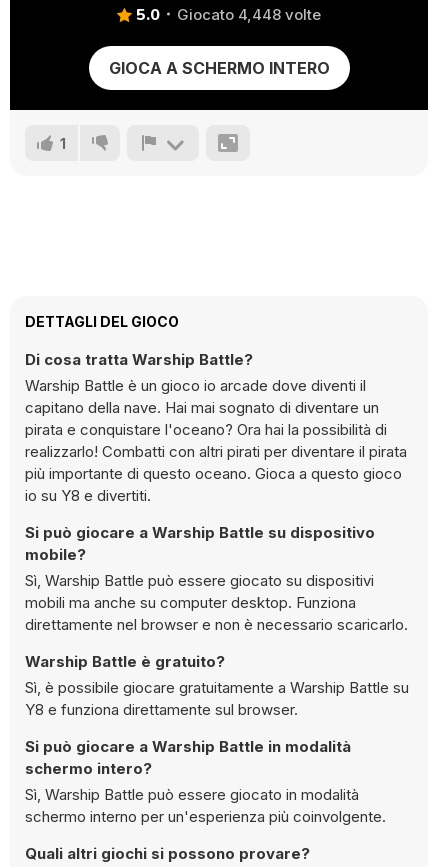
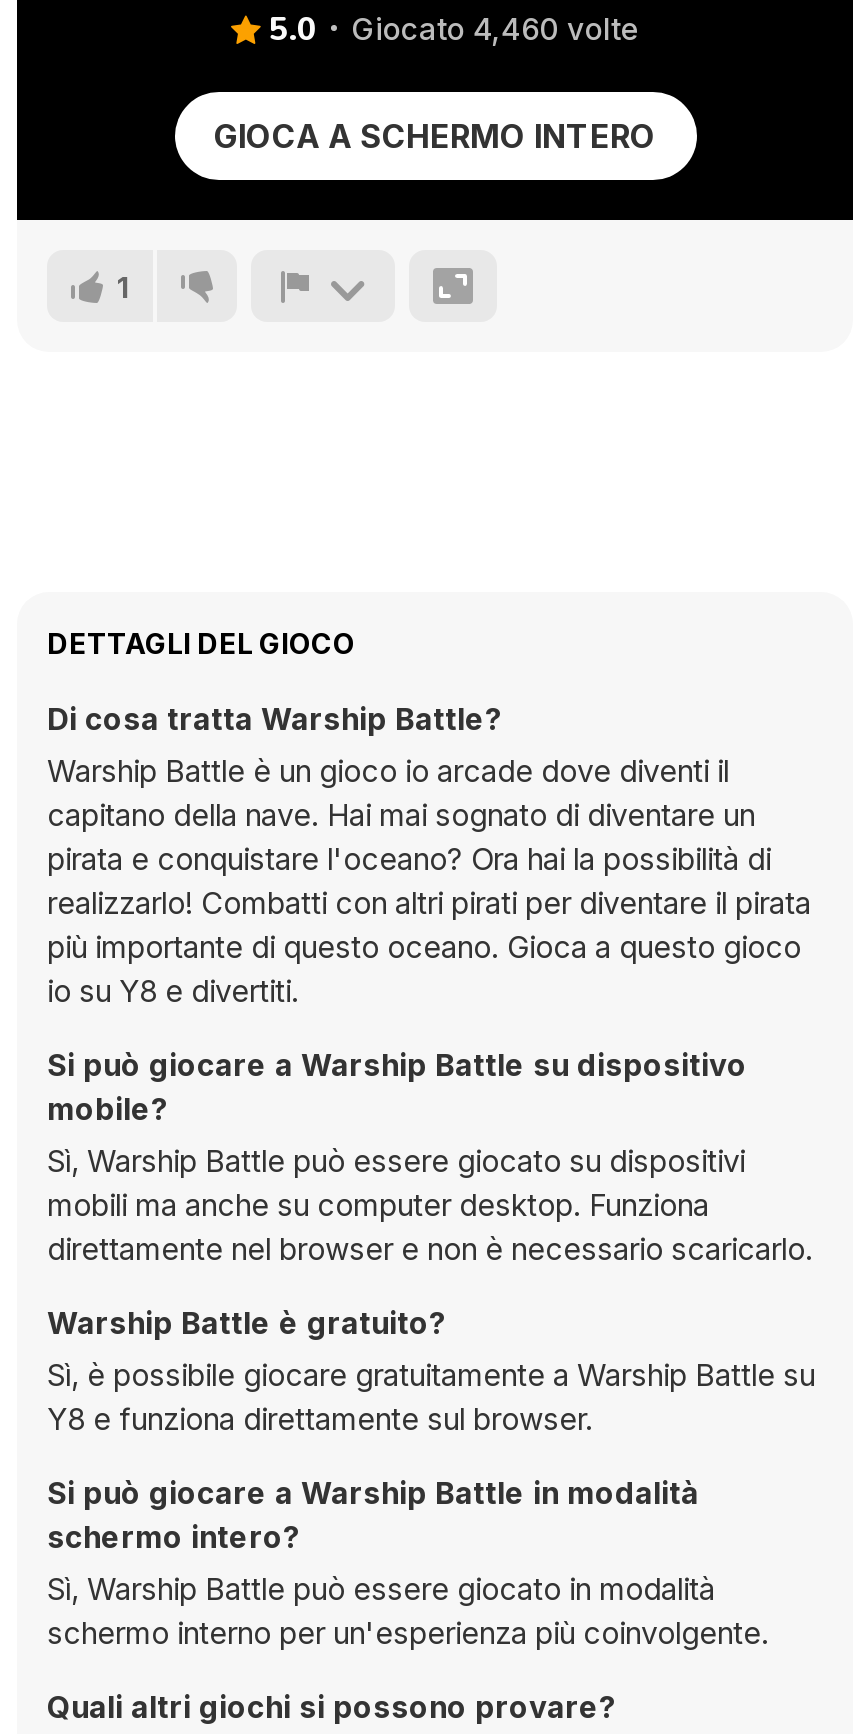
- Giocato 4,448 volte
+ Giocato 4,460 volte
